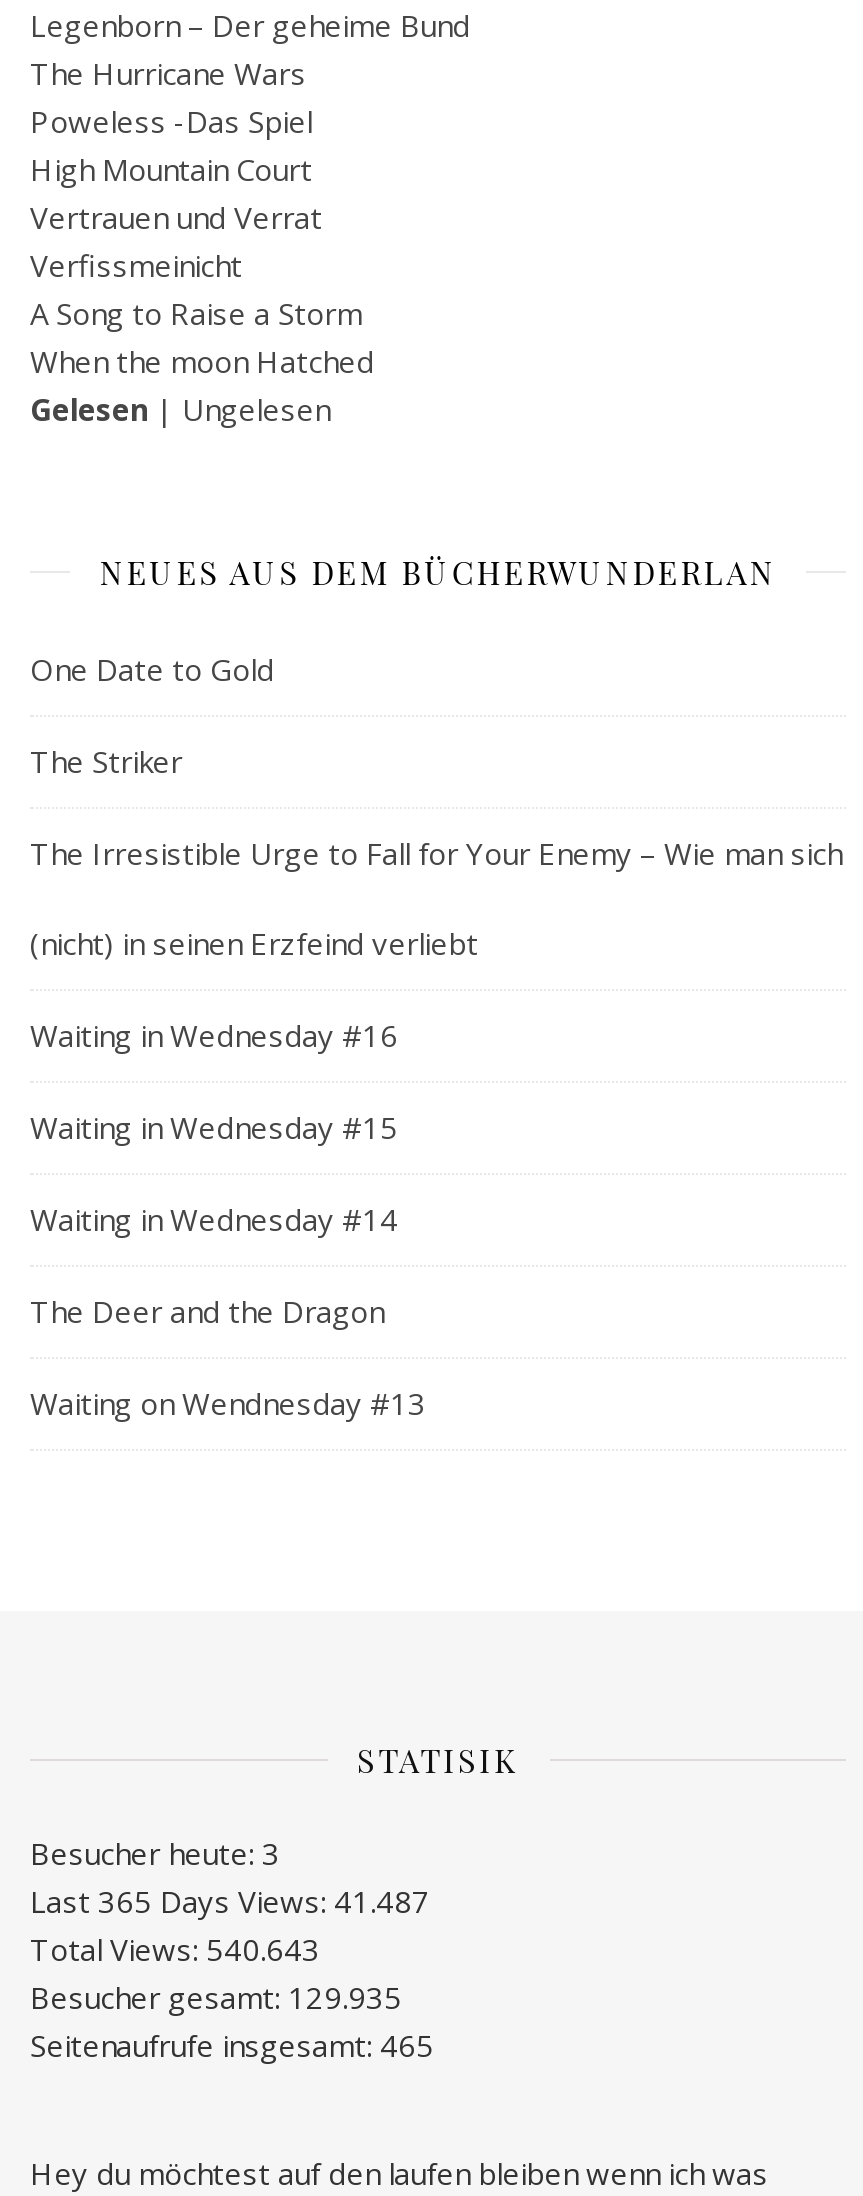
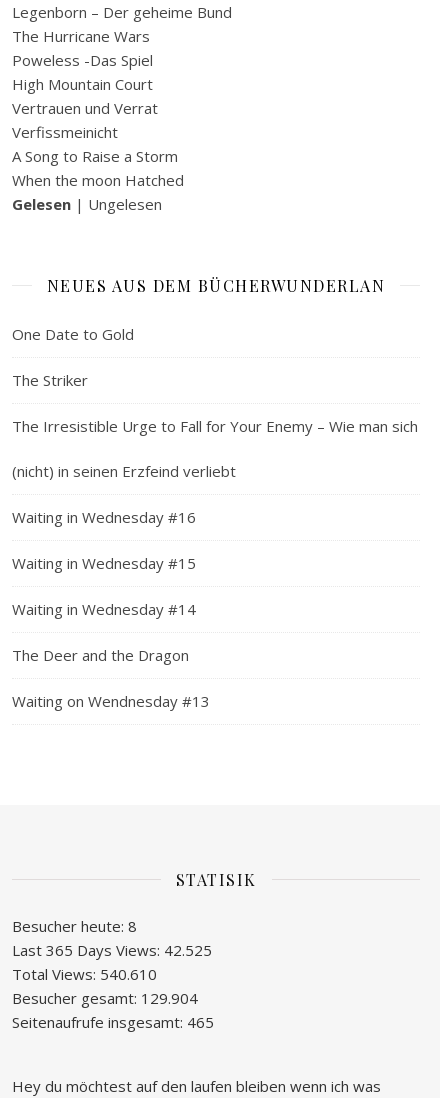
- Besucher heute: 3
+ Besucher heute: 8

- Last 365 Days Views: 41.487
+ Last 365 Days Views: 42.525

- Total Views: 540.643
+ Total Views: 540.610

- Besucher gesamt: 129.935
+ Besucher gesamt: 129.904
